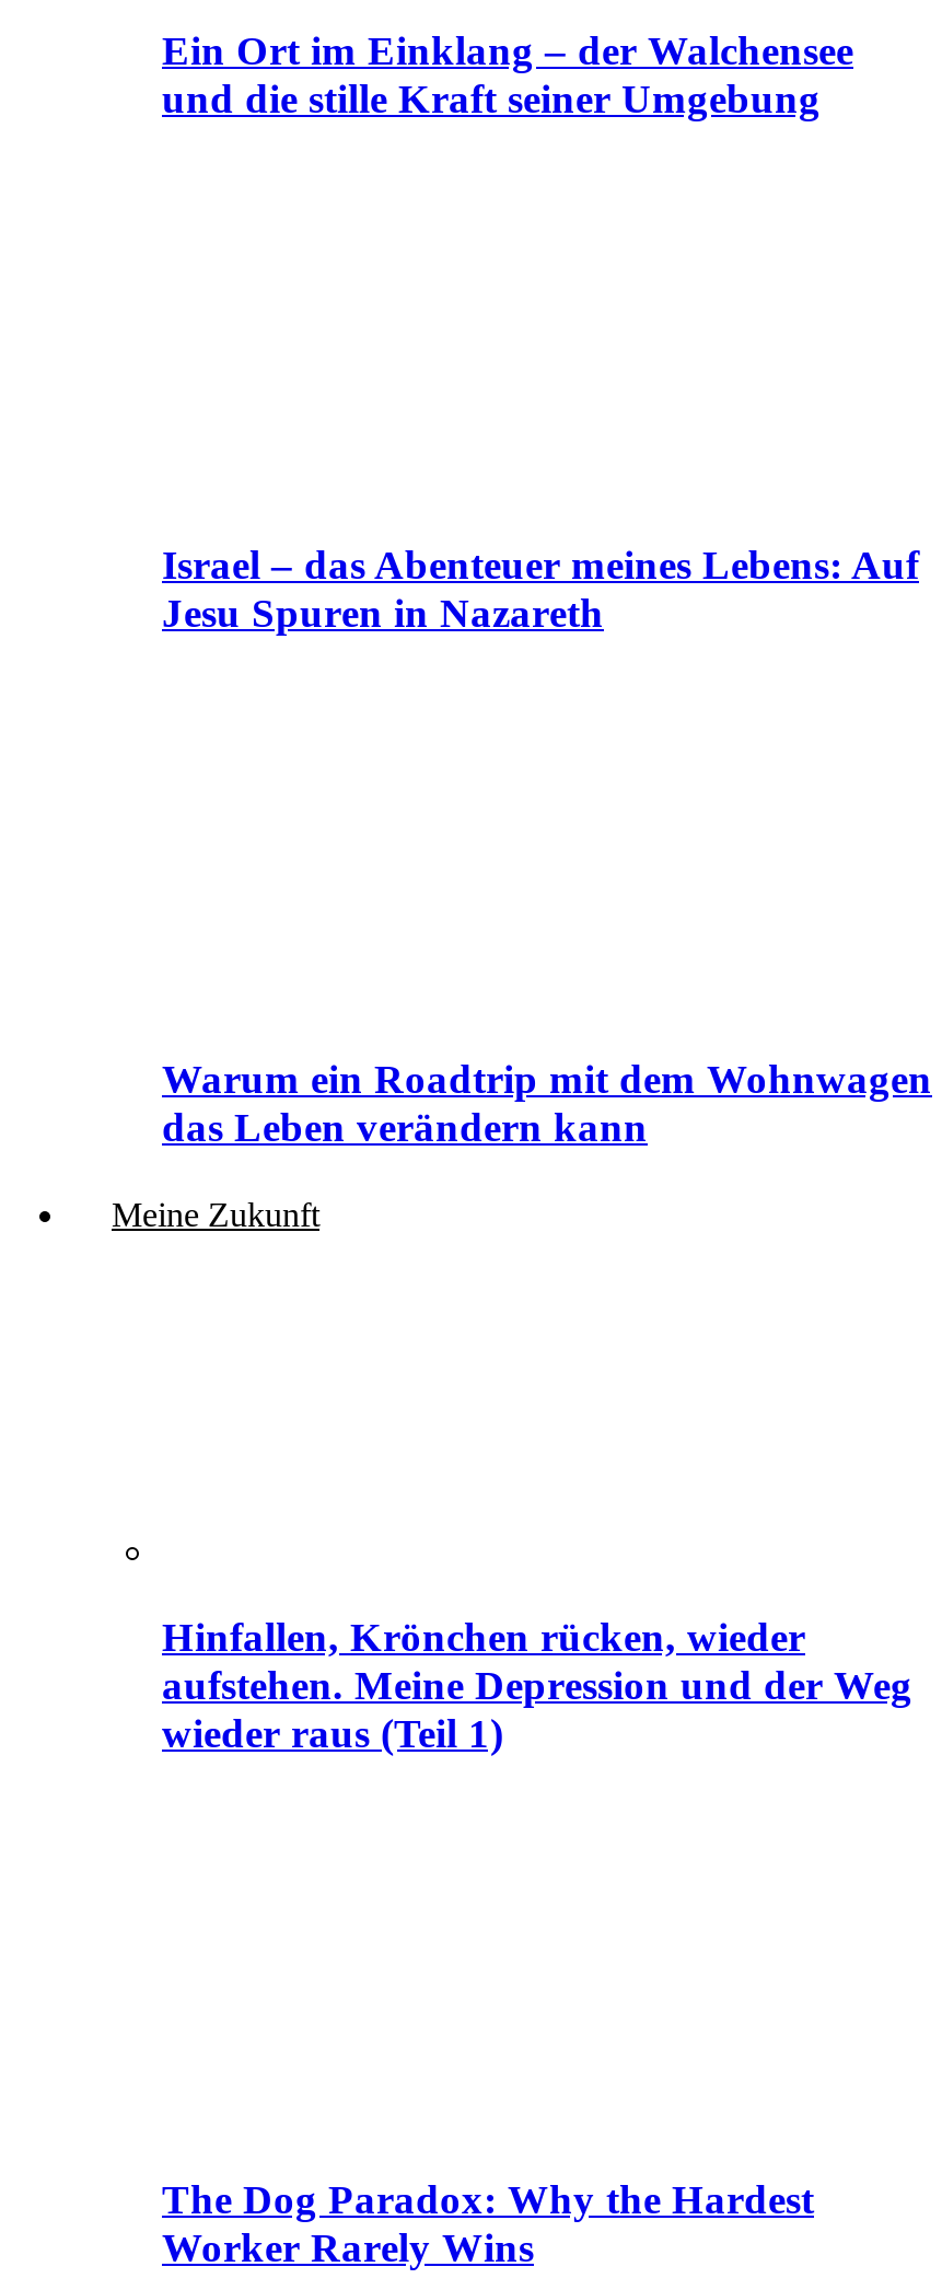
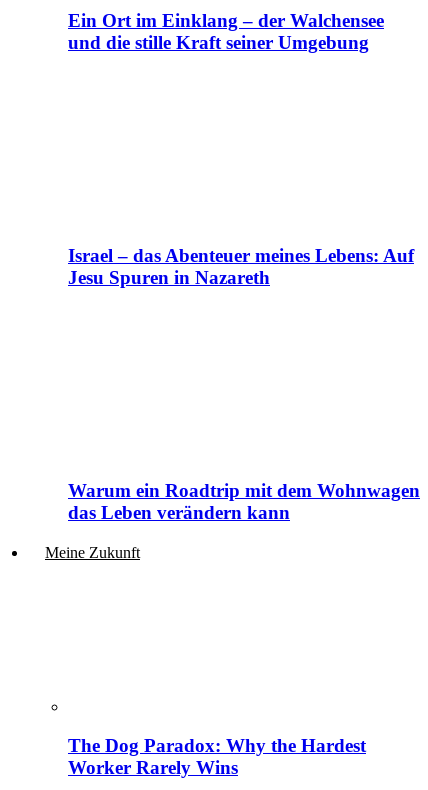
- Hinfallen, Krönchen rücken, wieder
- aufstehen. Meine Depression und der Weg
- wieder raus (Teil 1)
